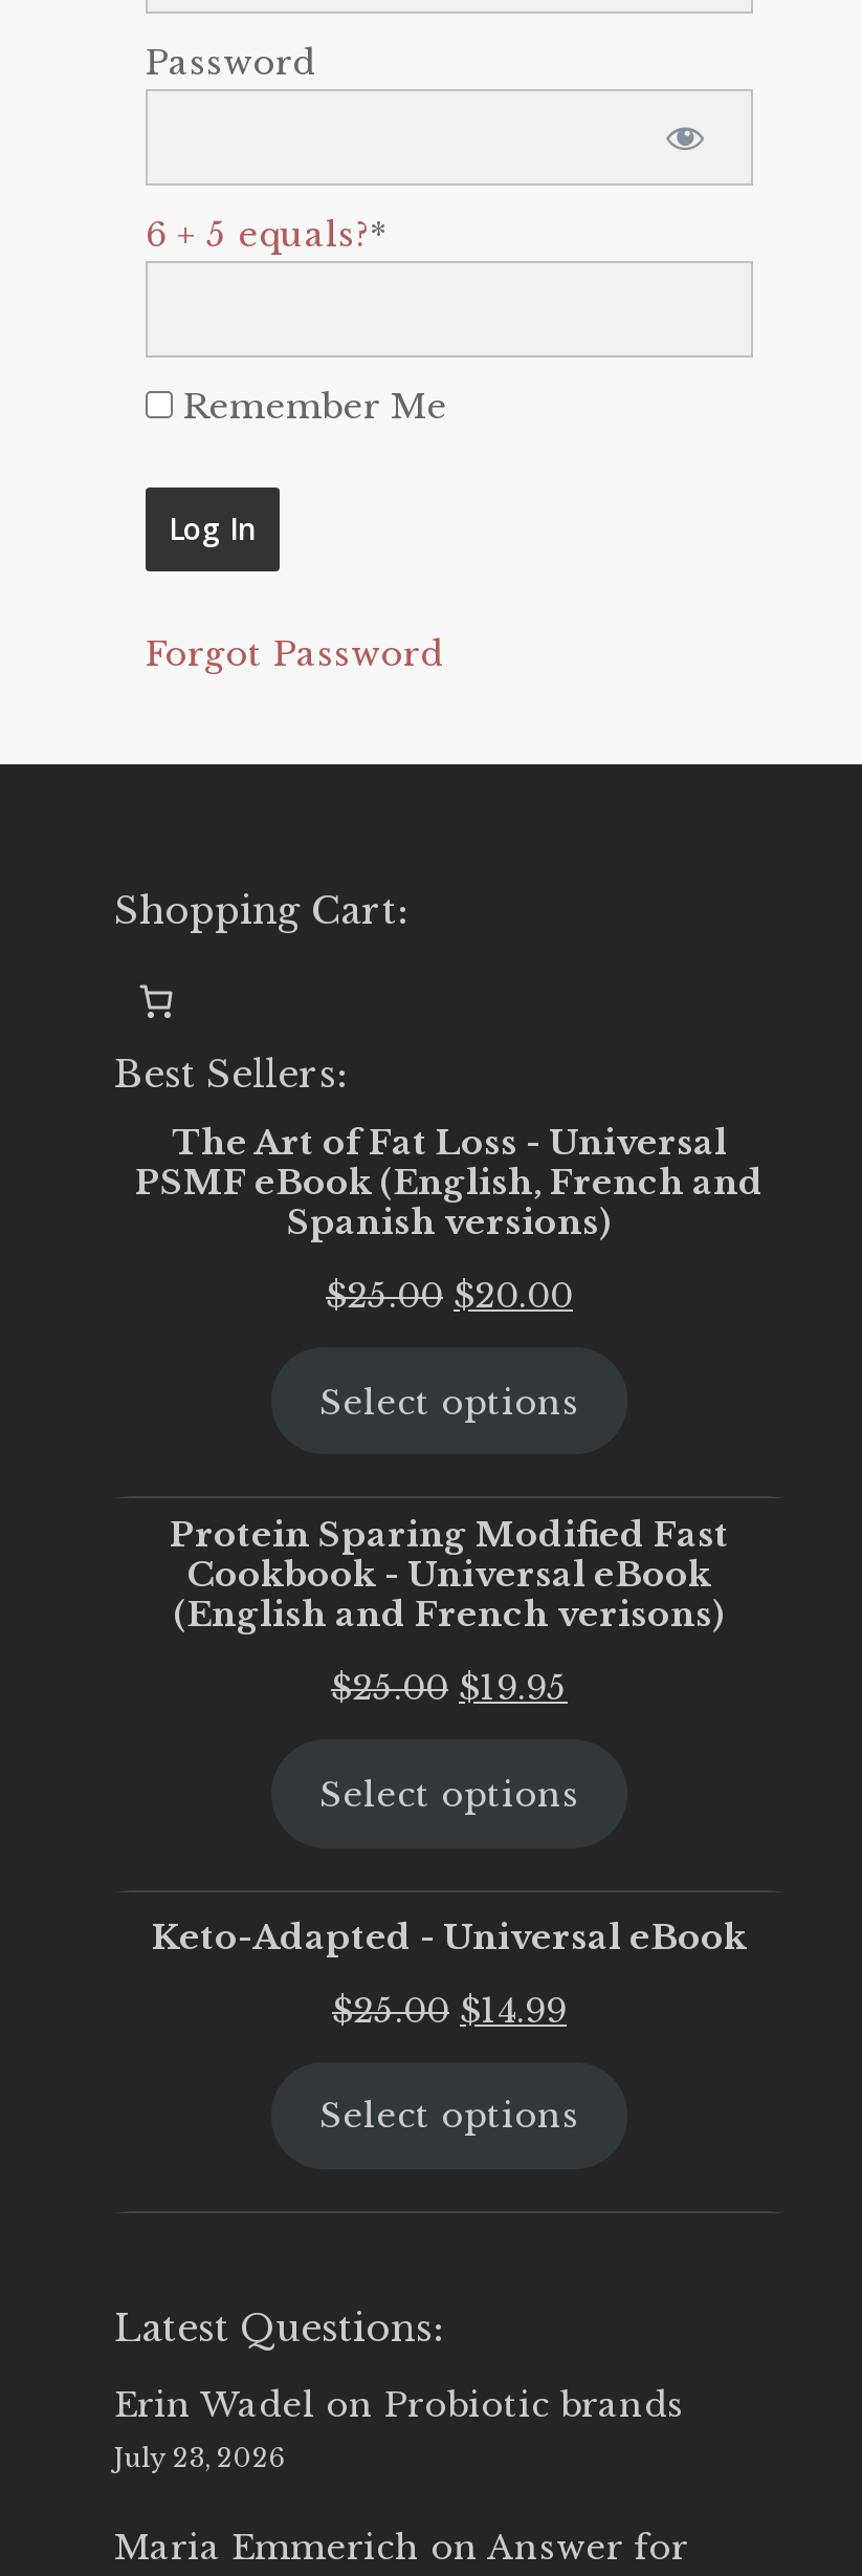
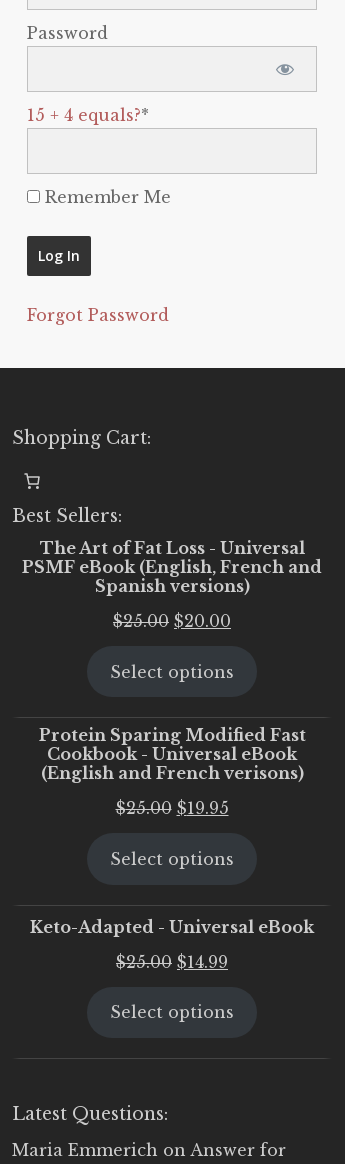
- 6 + 5 equals?*
+ 15 + 4 equals?*

- Erin Wadel on Probiotic brands
- July 23, 2026
